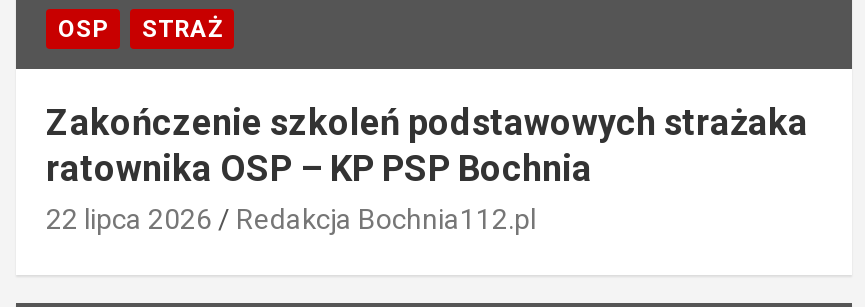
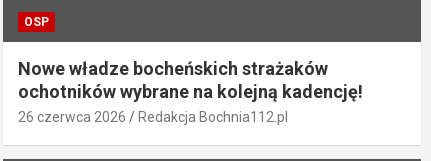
- STRAŻ
- Zakończenie szkoleń podstawowych strażaka
- ratownika OSP – KP PSP Bochnia
- 22 lipca 2026
+ Nowe władze bocheńskich strażaków
+ ochotników wybrane na kolejną kadencję!
+ 26 czerwca 2026
